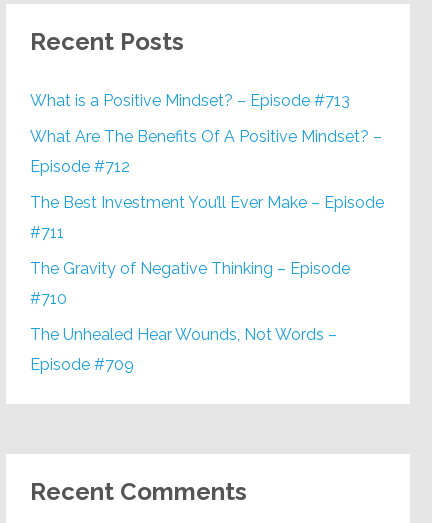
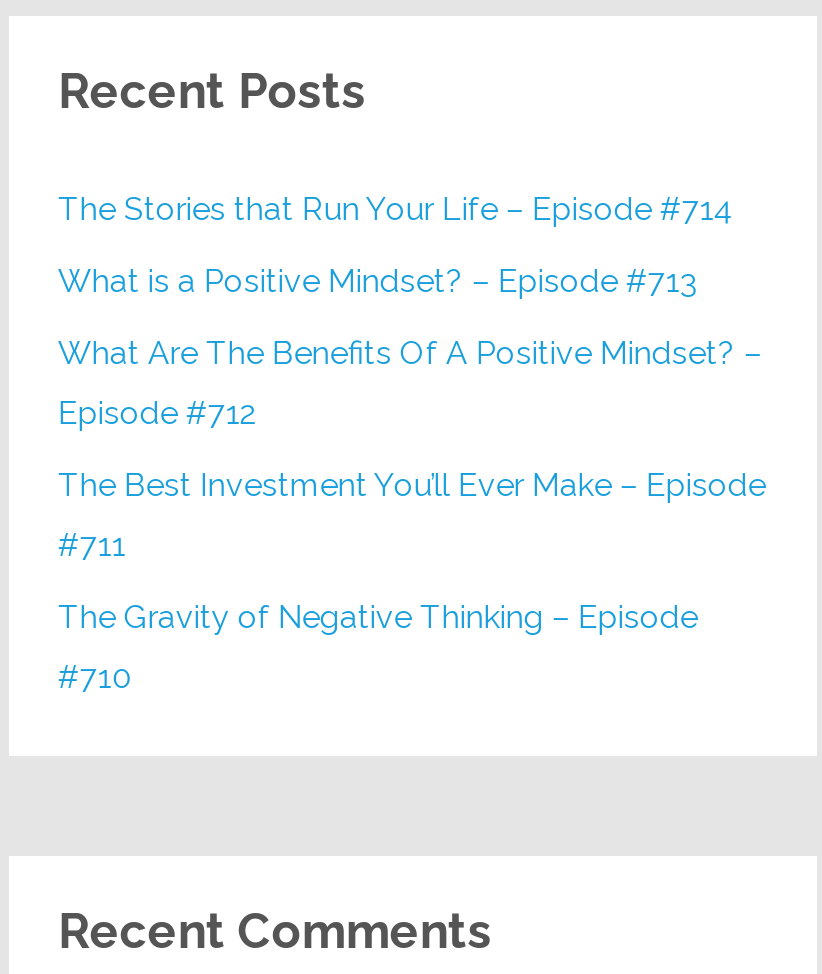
+ The Stories that Run Your Life – Episode #714

moved down: What is a Positive Mindset? – Episode #713 | What Are The Benefits Of A Positive Mindset? – | Episode #712 | The Best Investment You’ll Ever Make – Episode | #711 | The Gravity of Negative Thinking – Episode | #710

- The Unhealed Hear Wounds, Not Words –
- Episode #709
